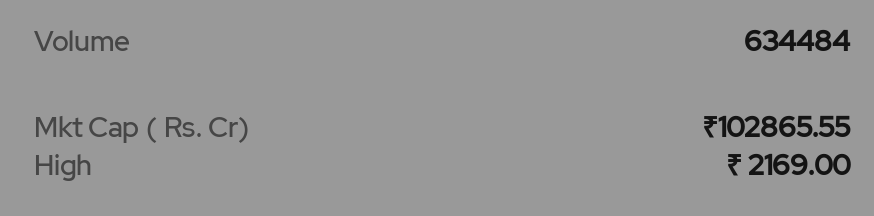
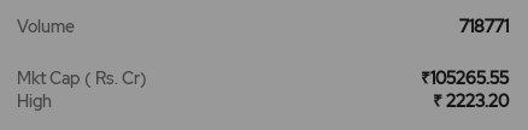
- 634484
+ 718771

- ₹102865.55
+ ₹105265.55

- ₹ 2169.00
+ ₹ 2223.20
